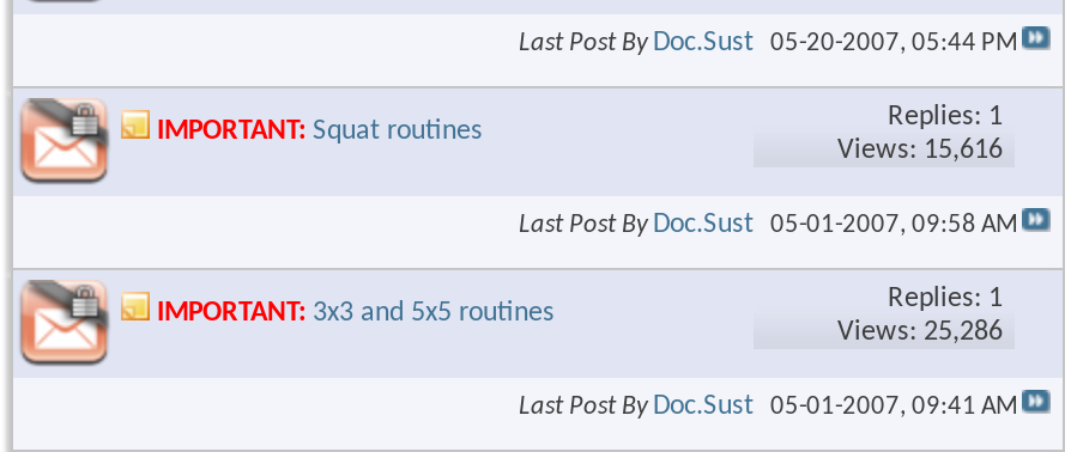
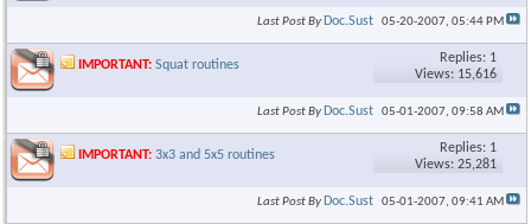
- Views: 25,286
+ Views: 25,281
